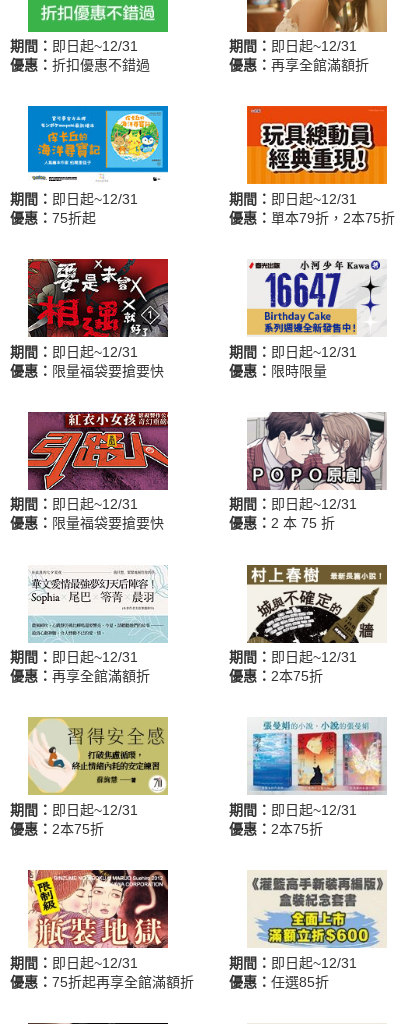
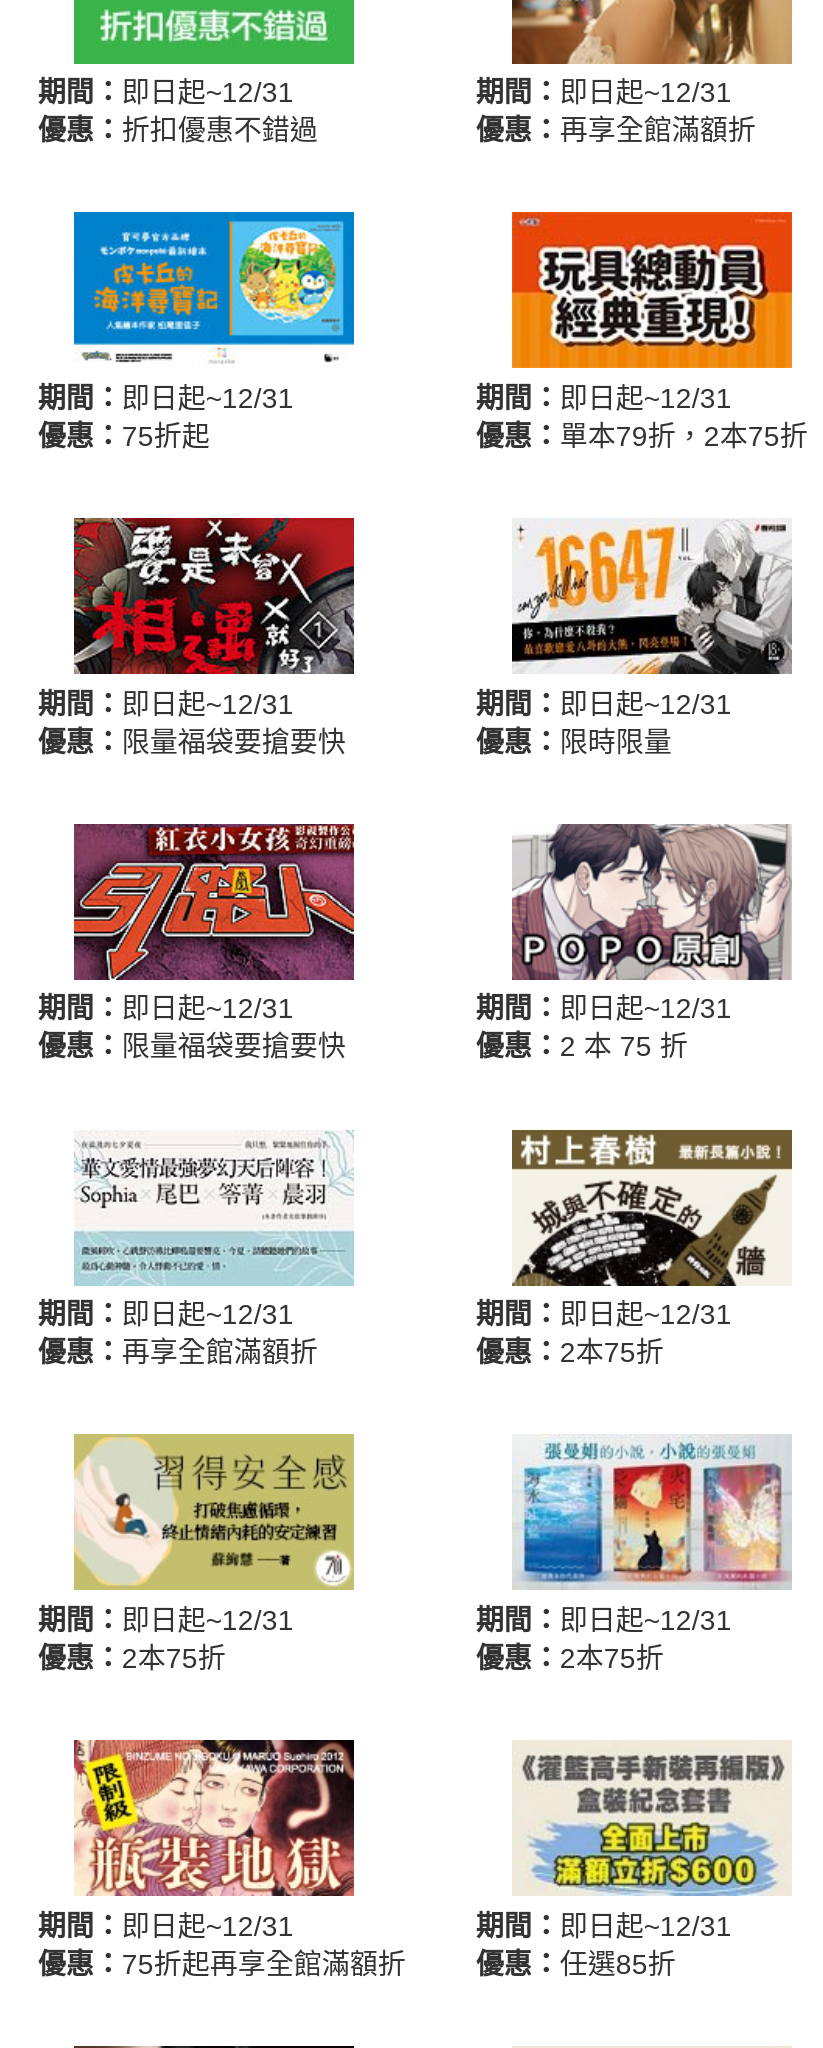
- [image]
+ [image]
